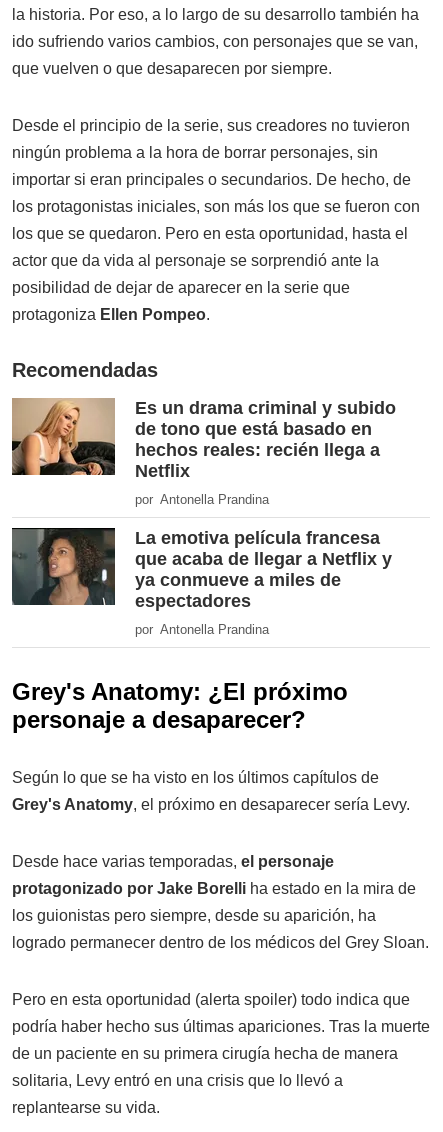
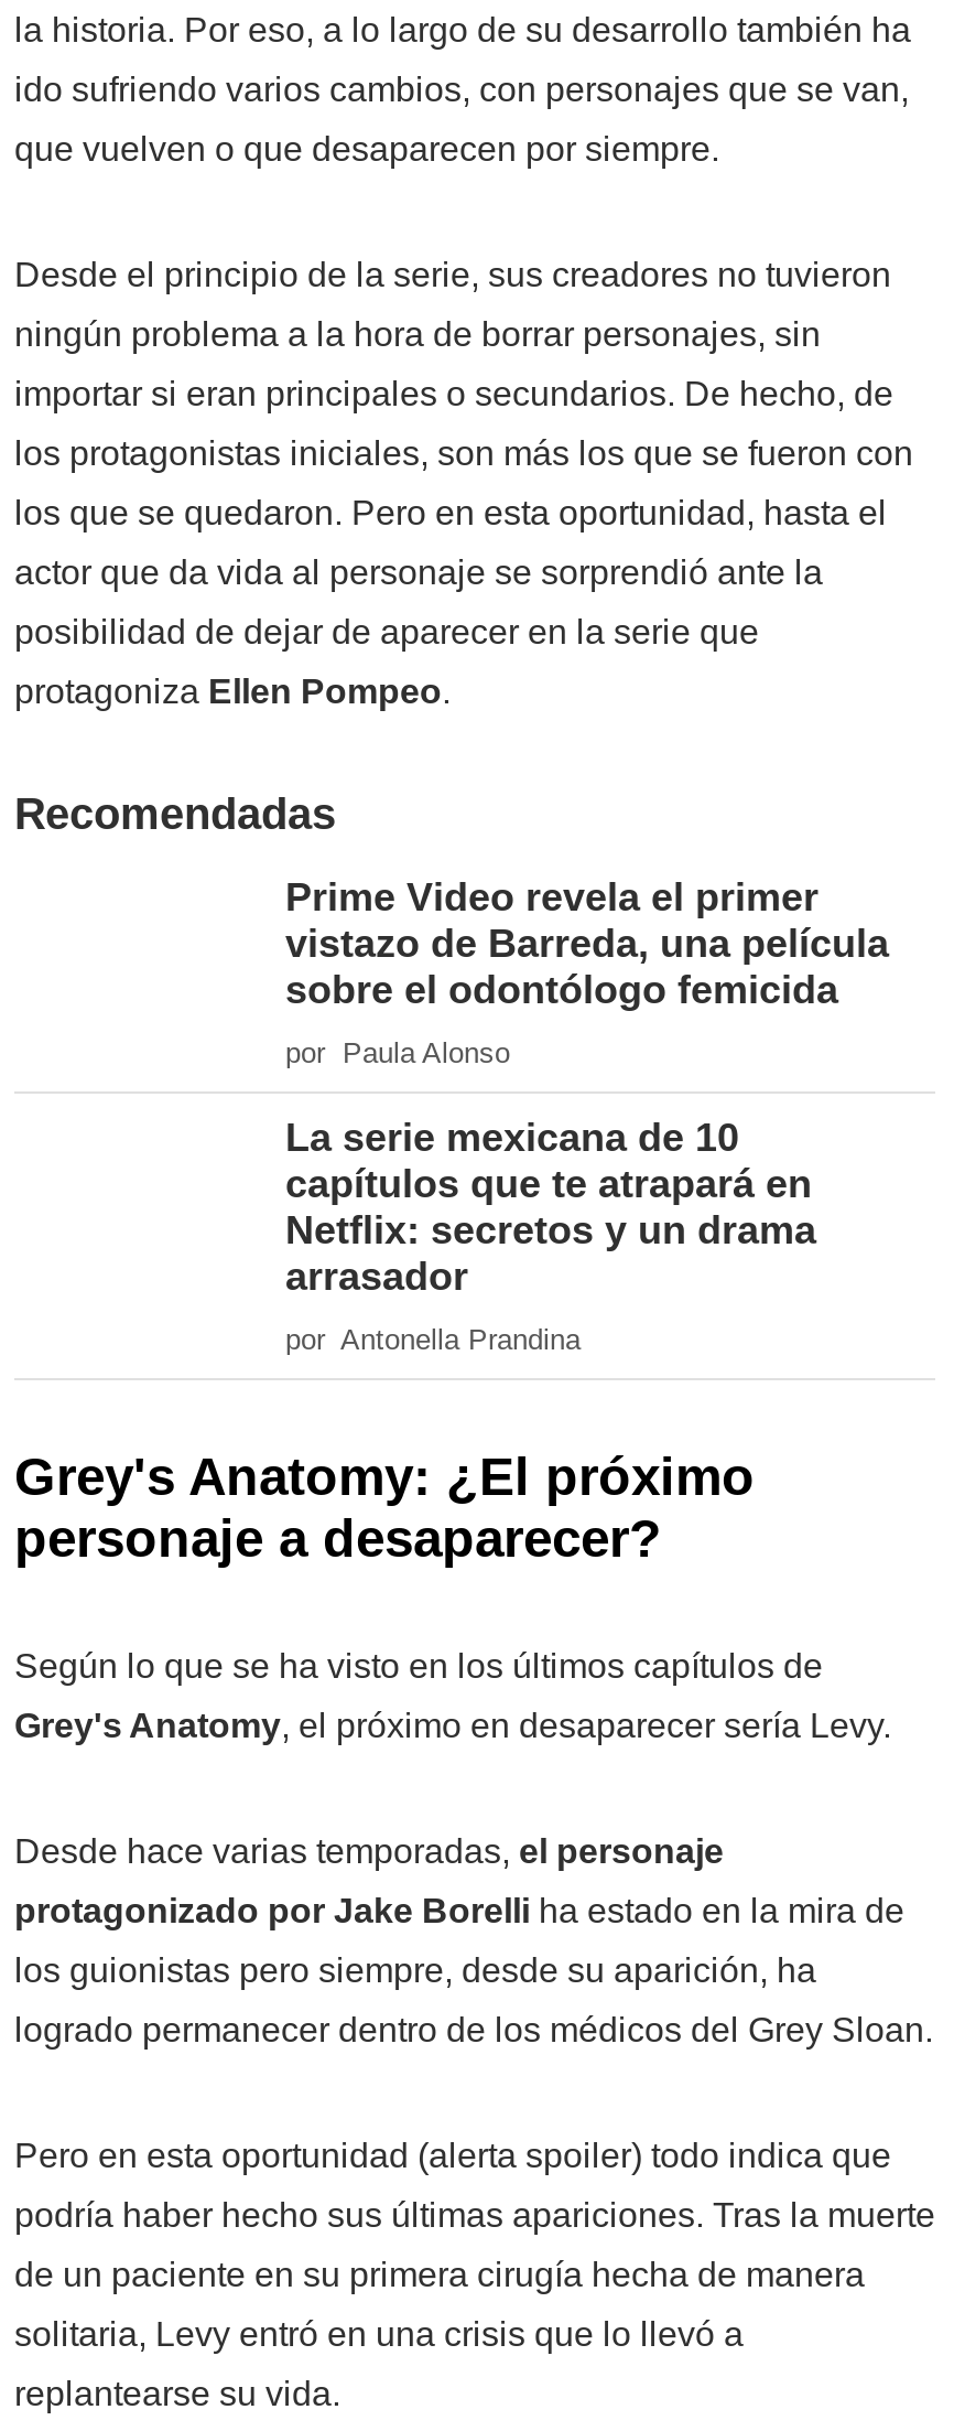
- [image]

- Es un drama criminal y subido
- de tono que está basado en
- hechos reales: recién llega a
- Netflix
+ Prime Video revela el primer
+ vistazo de Barreda, una película
+ sobre el odontólogo femicida

- por Antonella Prandina
+ por Paula Alonso

- [image]

- La emotiva película francesa
- que acaba de llegar a Netflix y
- ya conmueve a miles de
- espectadores
+ La serie mexicana de 10
+ capítulos que te atrapará en
+ Netflix: secretos y un drama
+ arrasador
